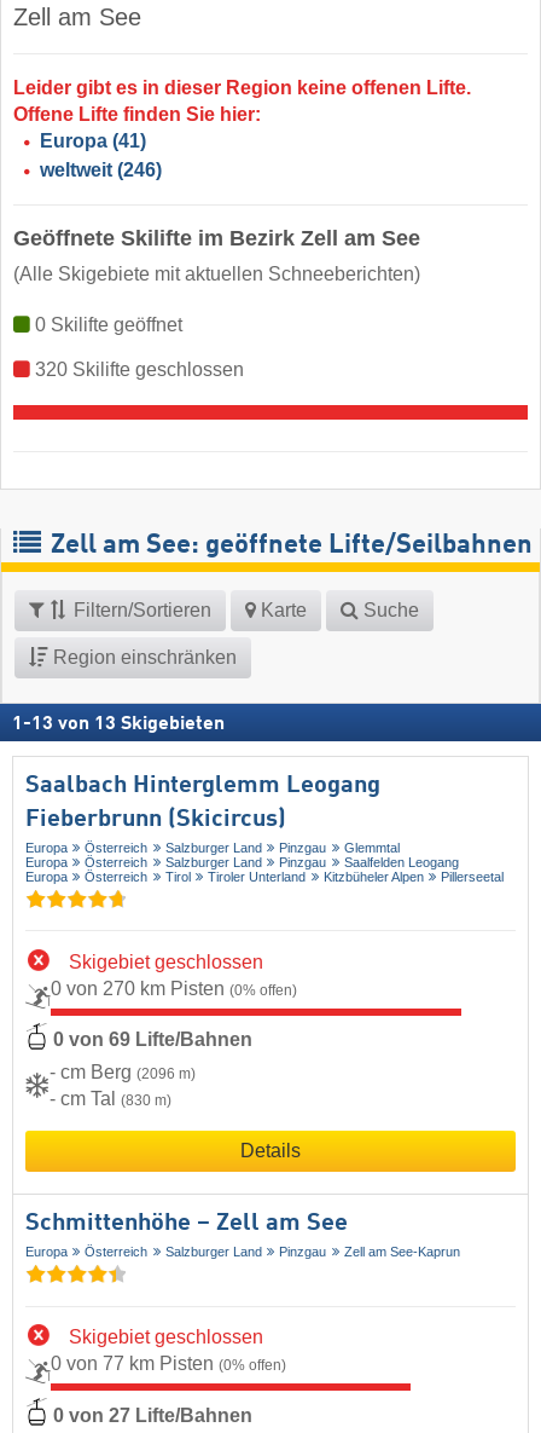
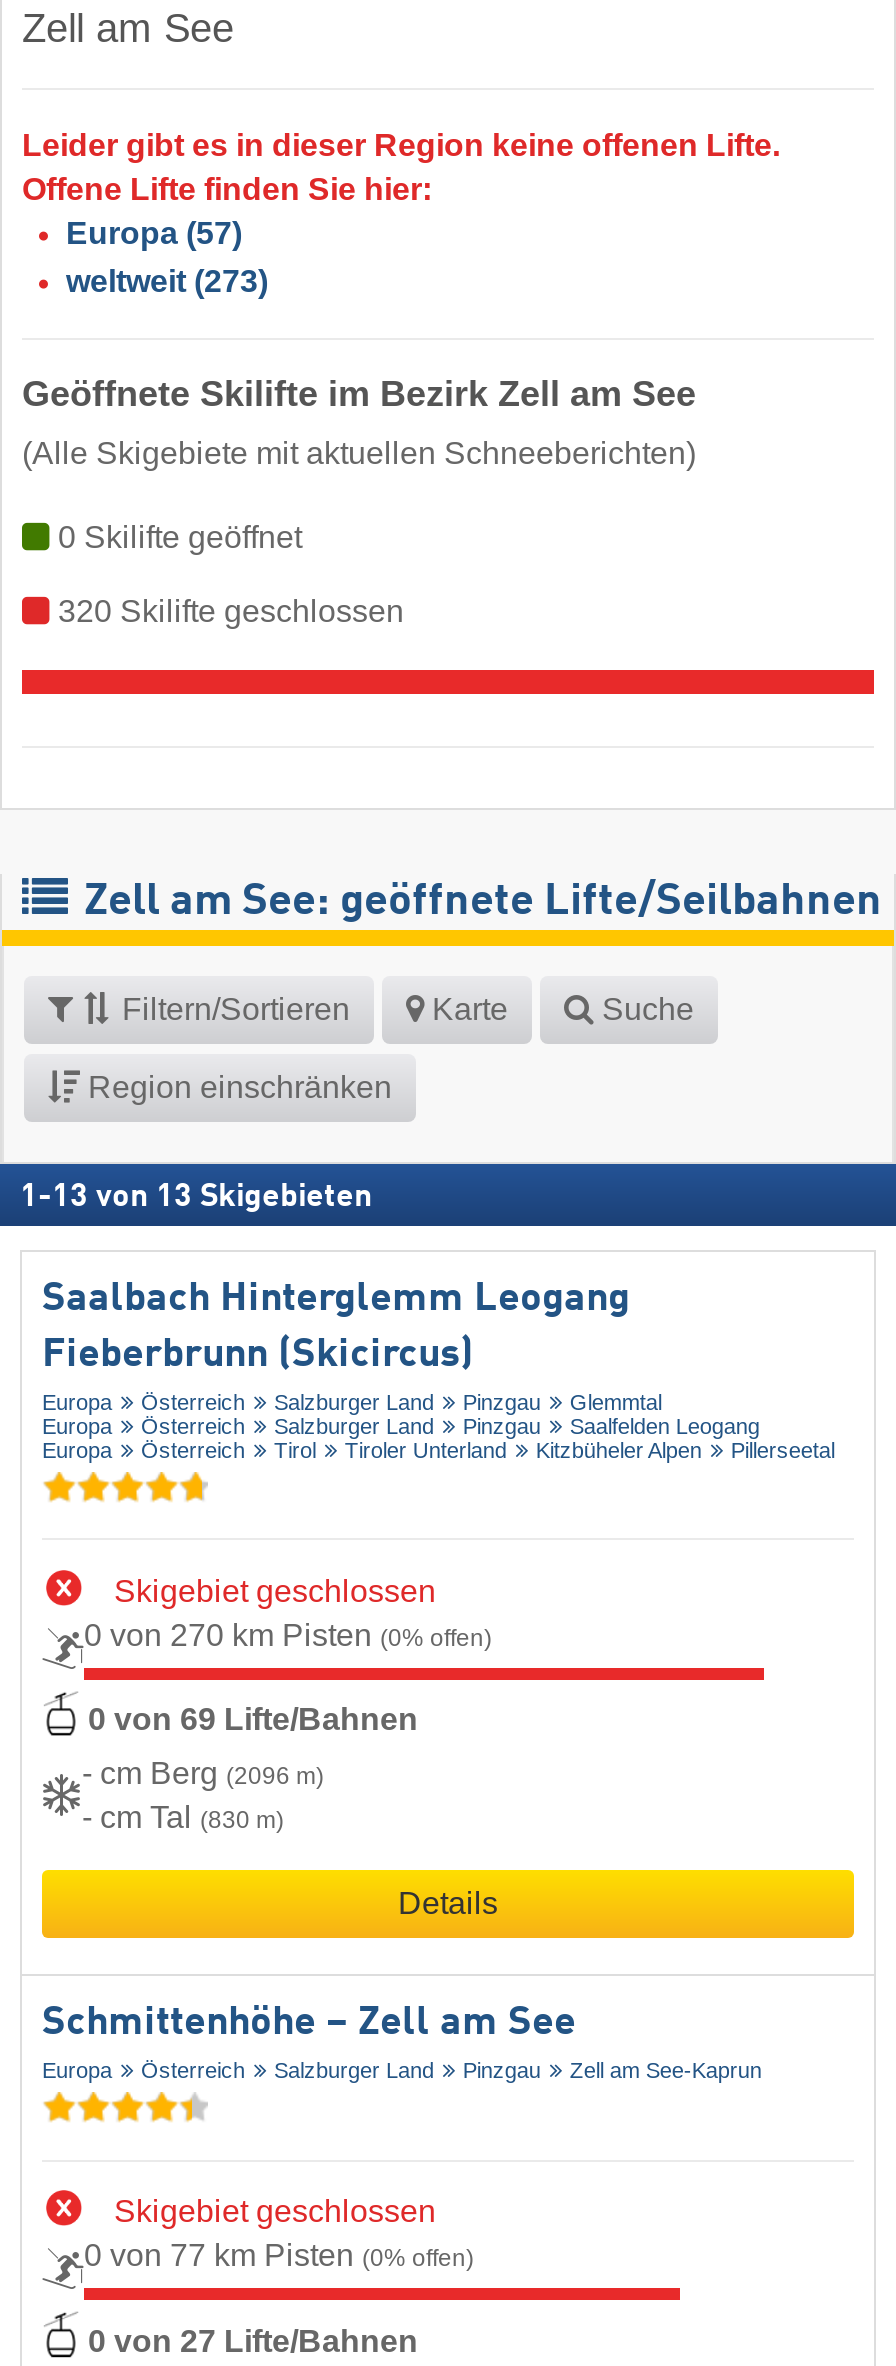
- Europa (41)
+ Europa (57)

- weltweit (246)
+ weltweit (273)
